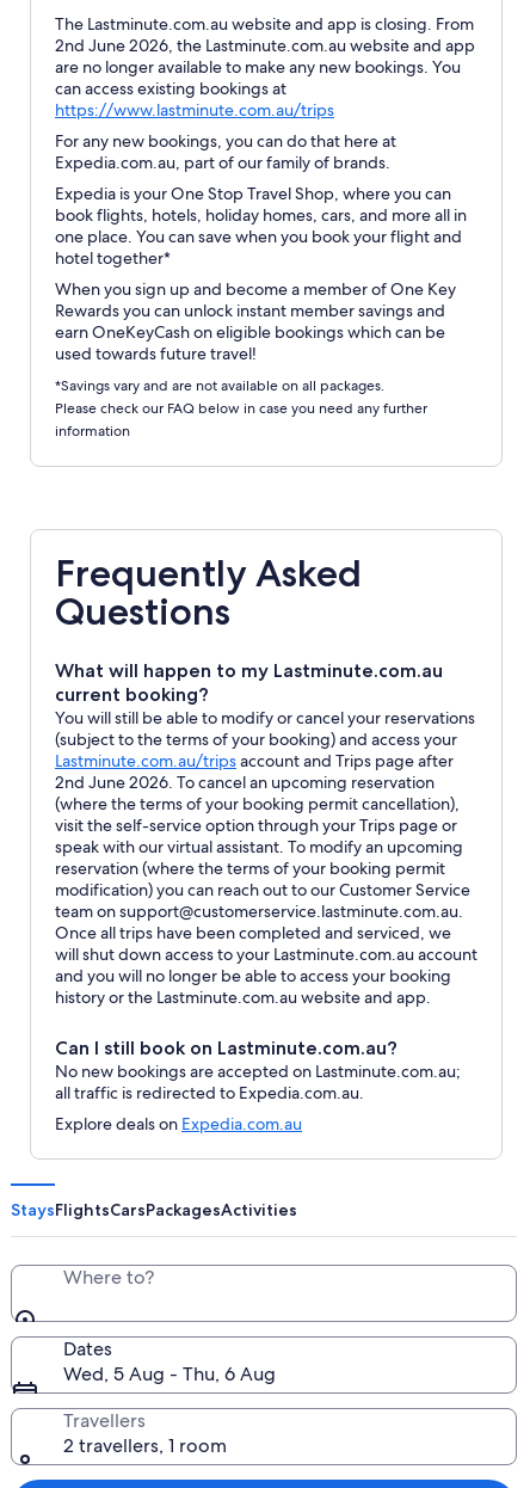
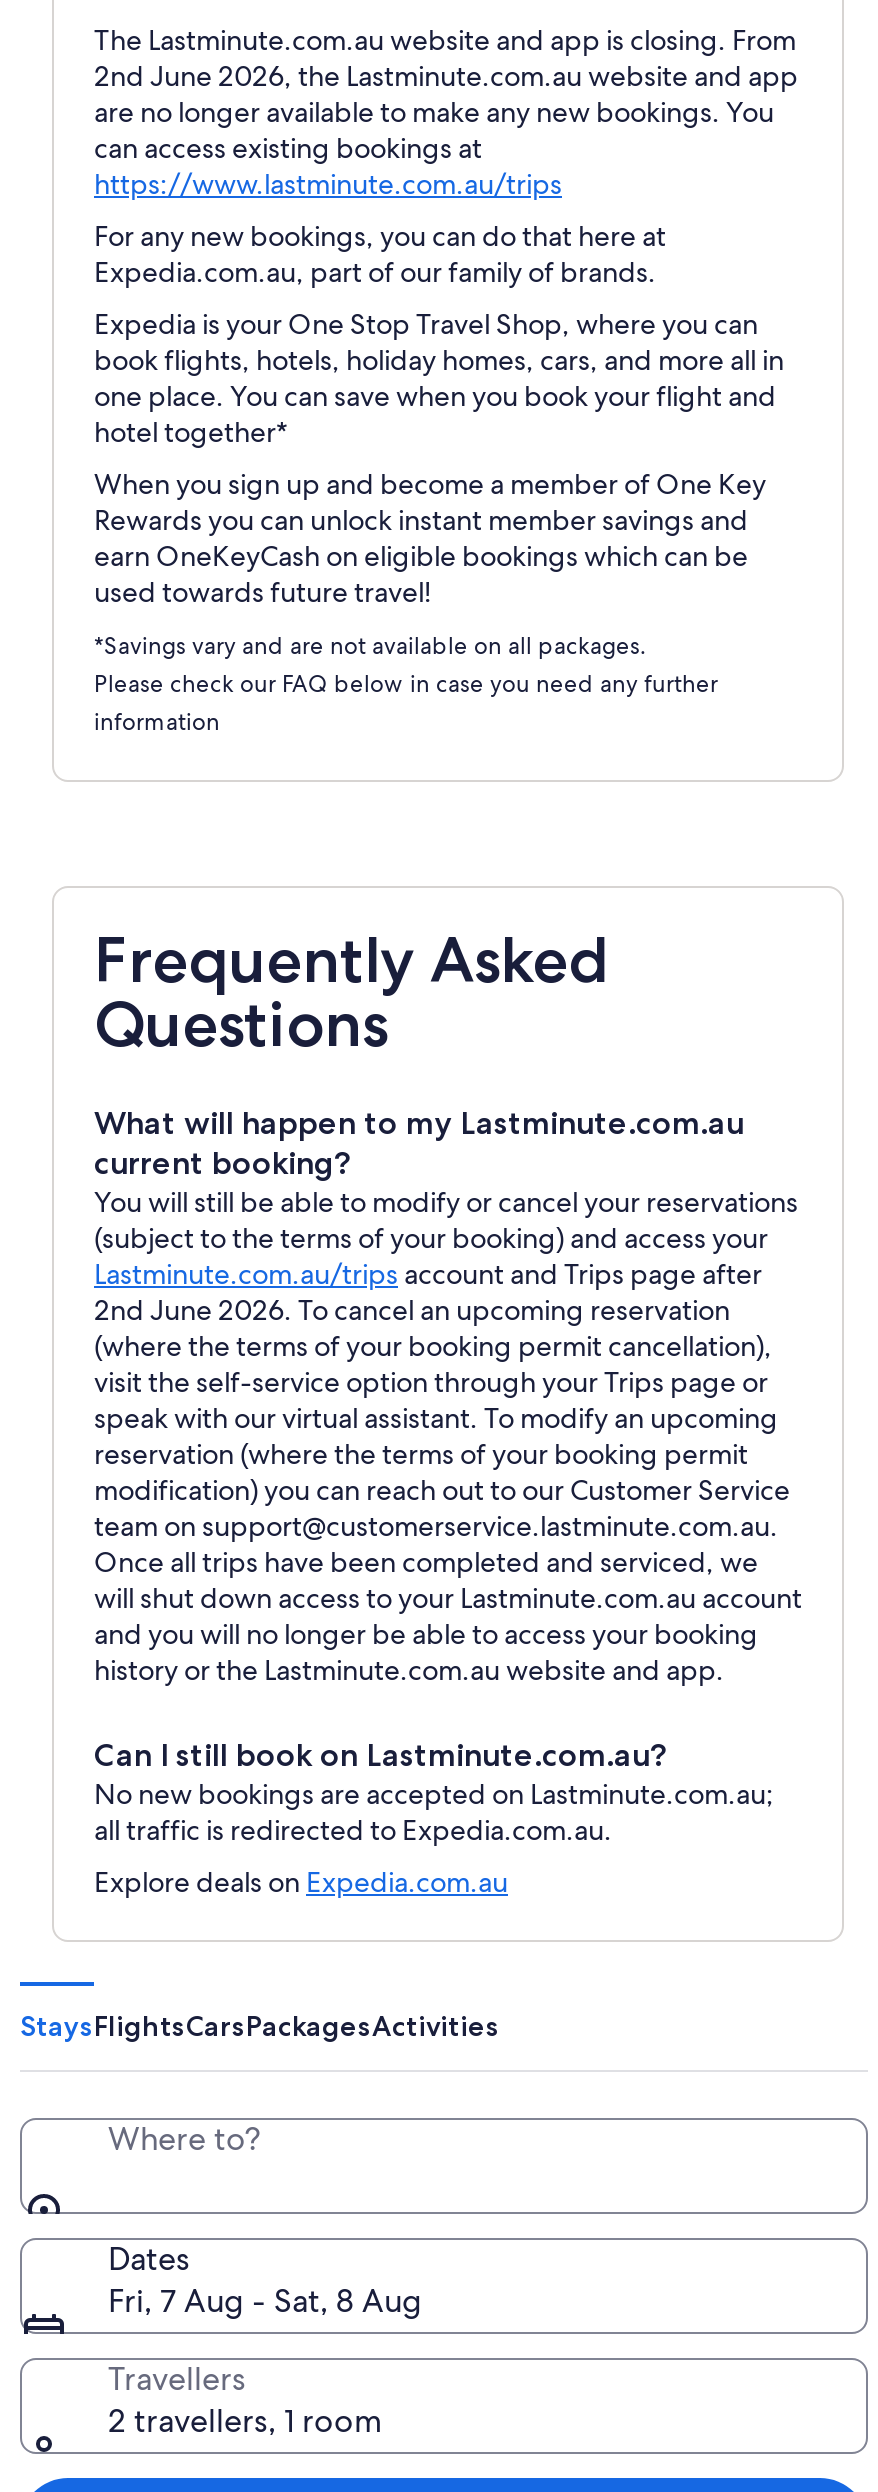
- Wed, 5 Aug - Thu, 6 Aug
+ Fri, 7 Aug - Sat, 8 Aug
